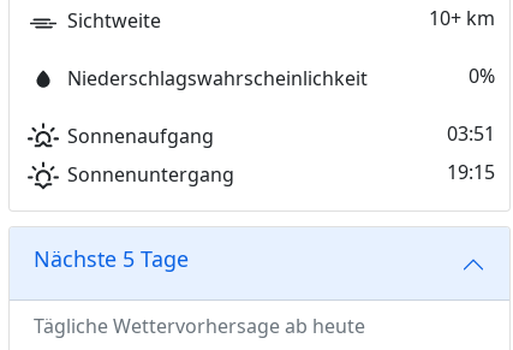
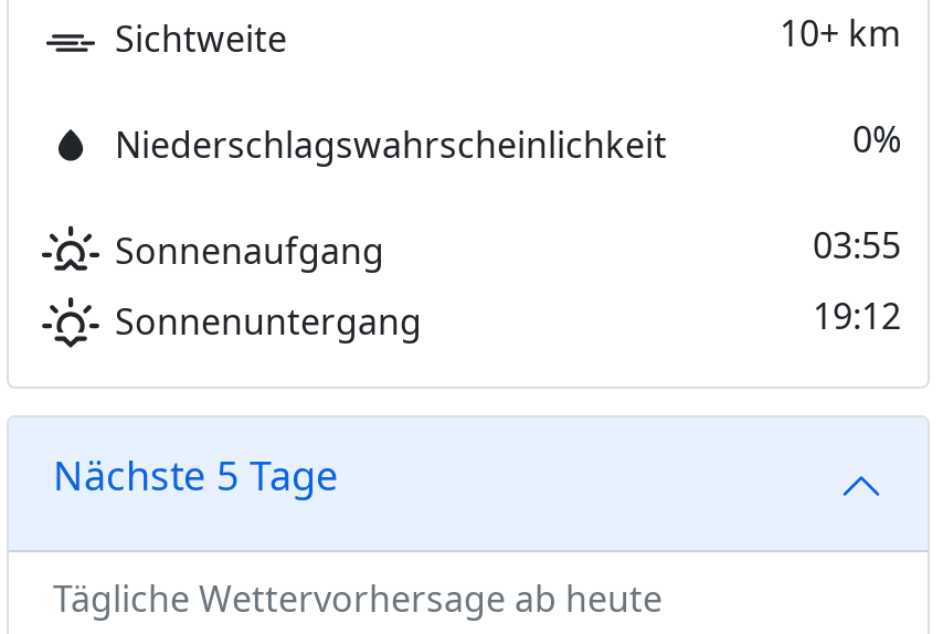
- 03:51
+ 03:55

- 19:15
+ 19:12
